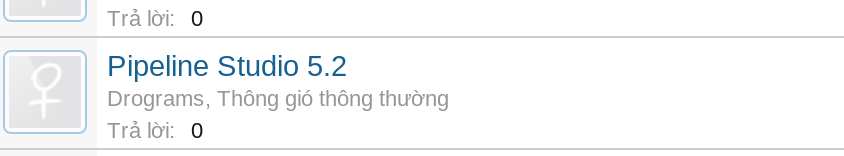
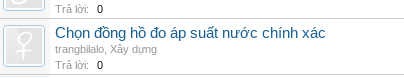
- Pipeline Studio 5.2
- Drograms, Thông gió thông thường
+ Chọn đồng hồ đo áp suất nước chính xác
+ trangbilalo, Xây dựng
